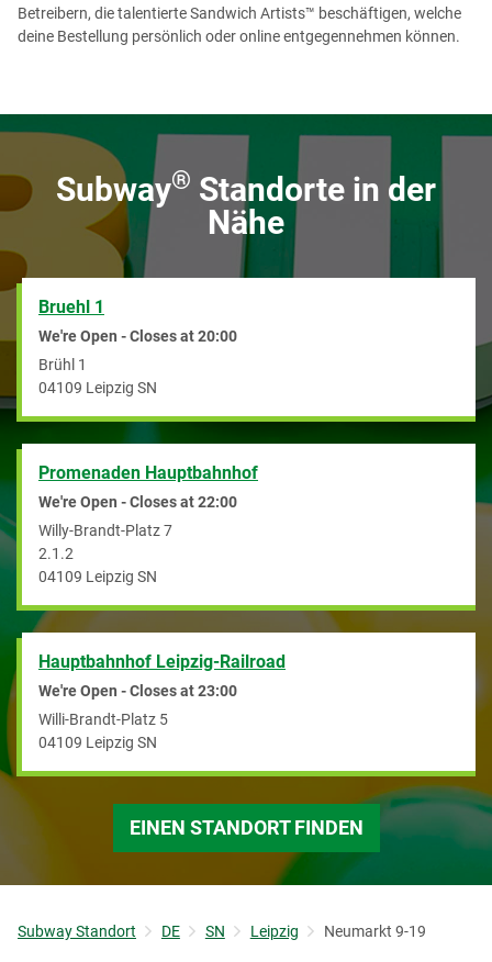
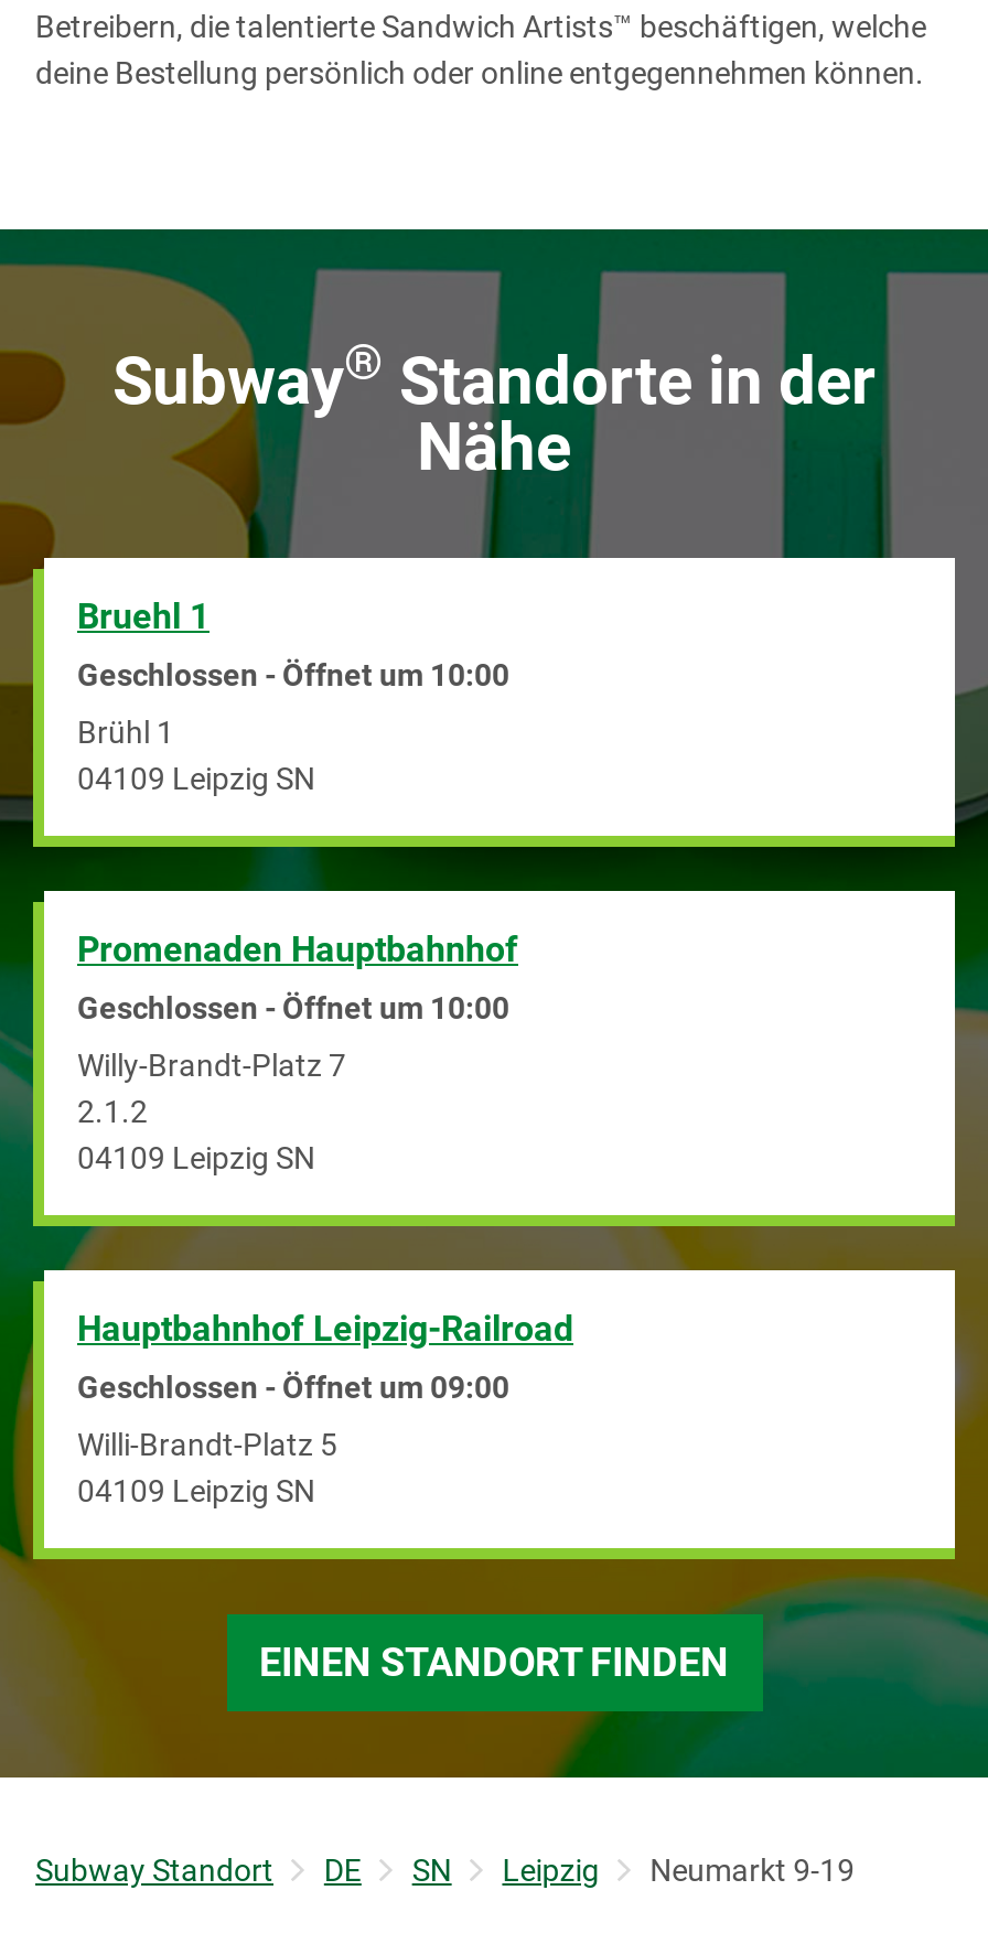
- We're Open - Closes at 20:00
+ Geschlossen - Öffnet um 10:00

- We're Open - Closes at 22:00
+ Geschlossen - Öffnet um 10:00

- We're Open - Closes at 23:00
+ Geschlossen - Öffnet um 09:00
